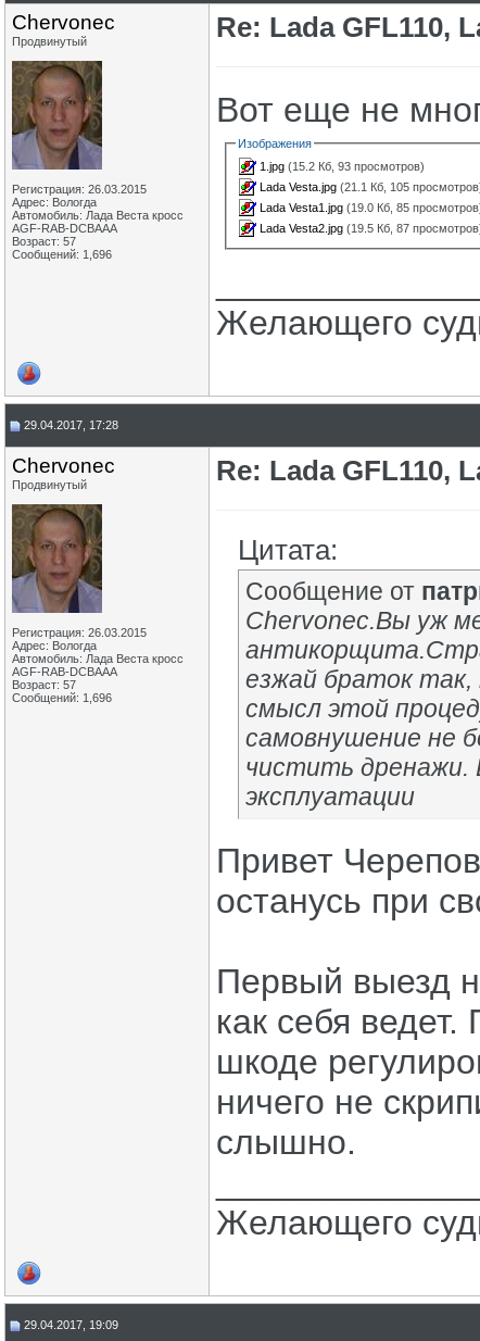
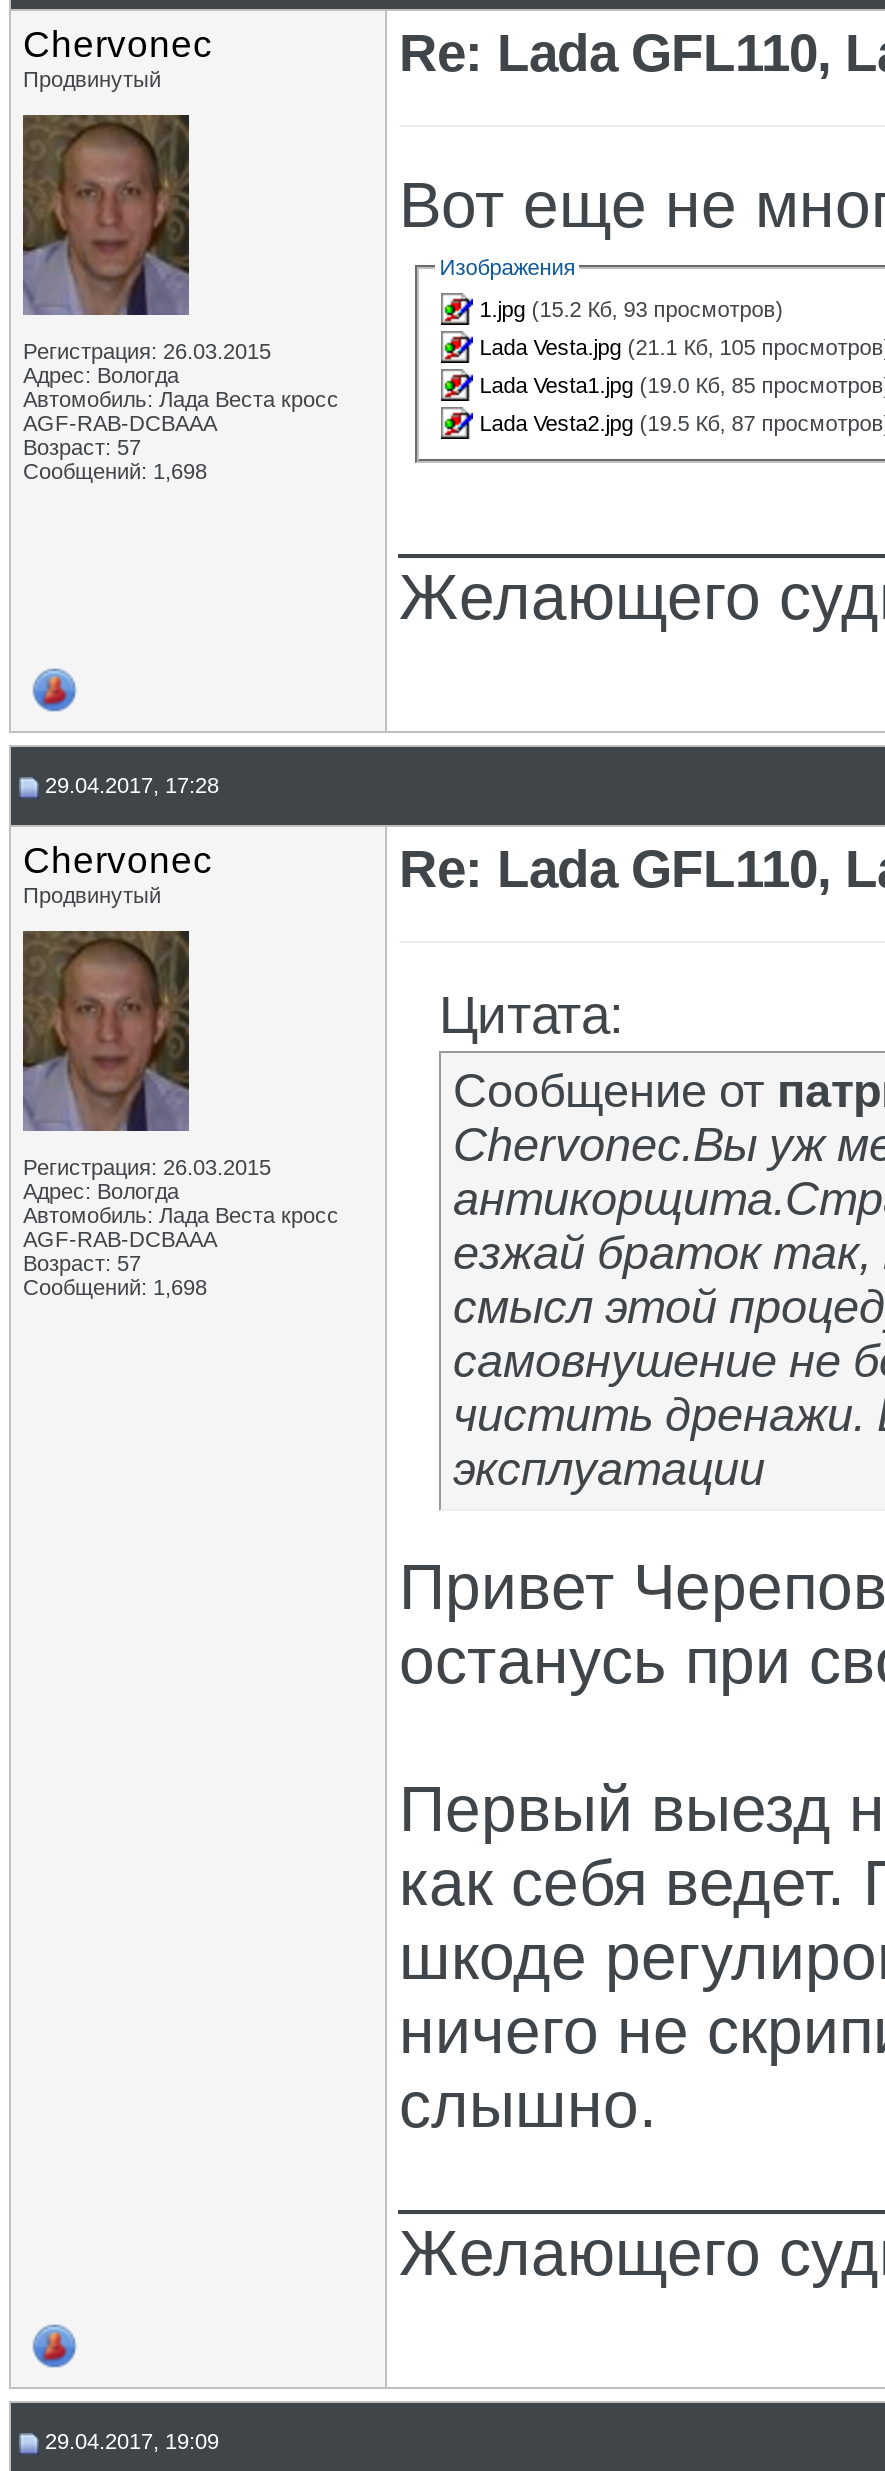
- Сообщений: 1,696
+ Сообщений: 1,698

- Сообщений: 1,696
+ Сообщений: 1,698
